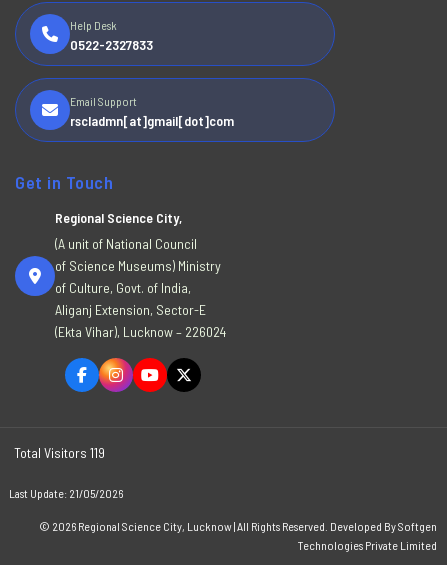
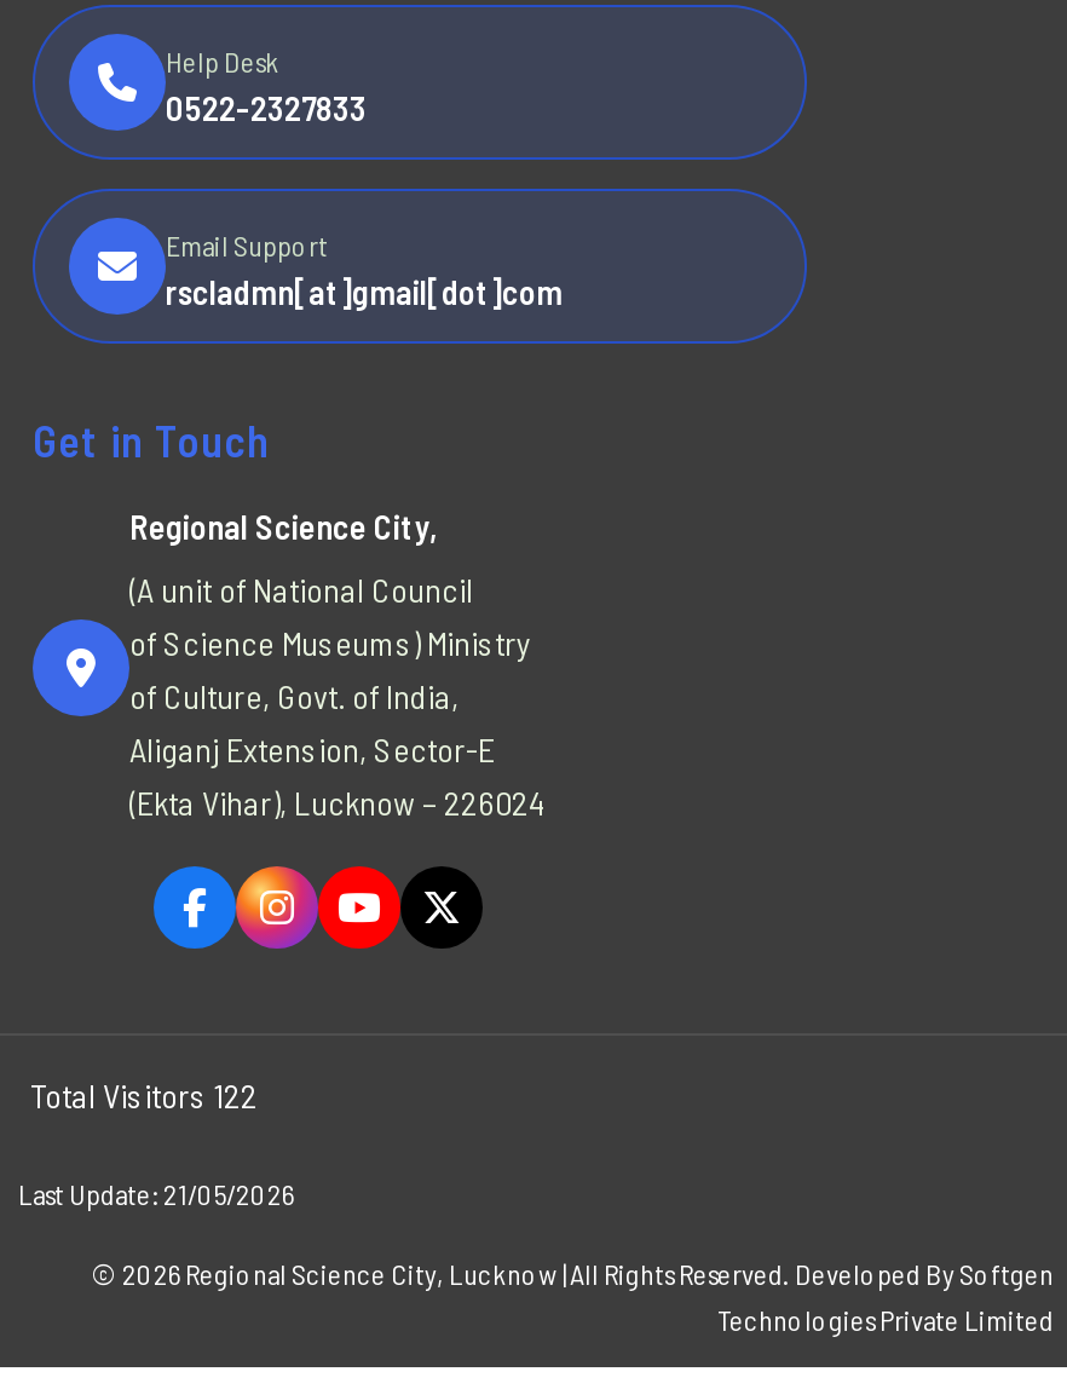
- Total Visitors 119
+ Total Visitors 122
